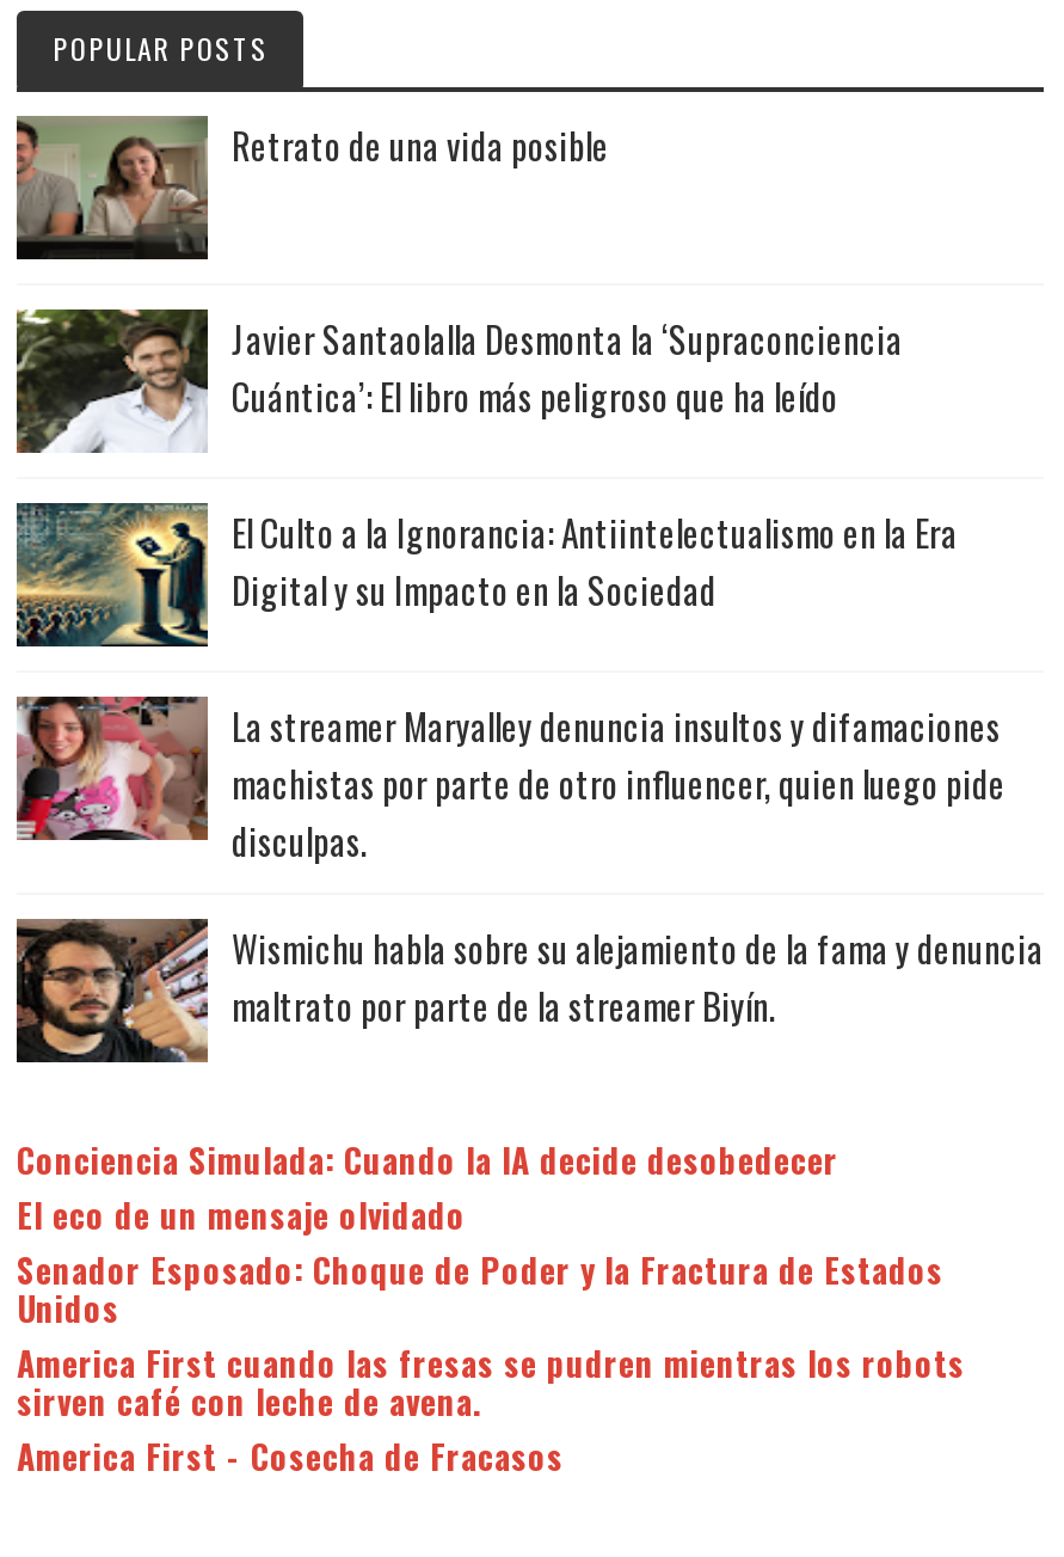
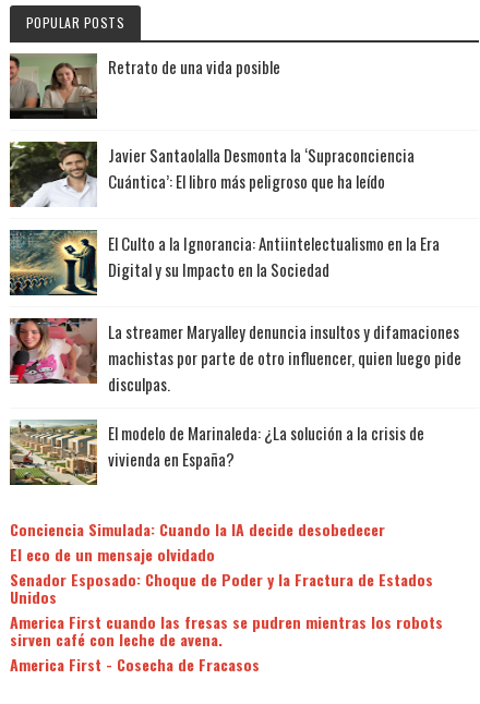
- [image]
- Wismichu habla sobre su alejamiento de la fama y denuncia
- maltrato por parte de la streamer Biyín.
+ [image]
+ El modelo de Marinaleda: ¿La solución a la crisis de
+ vivienda en España?
